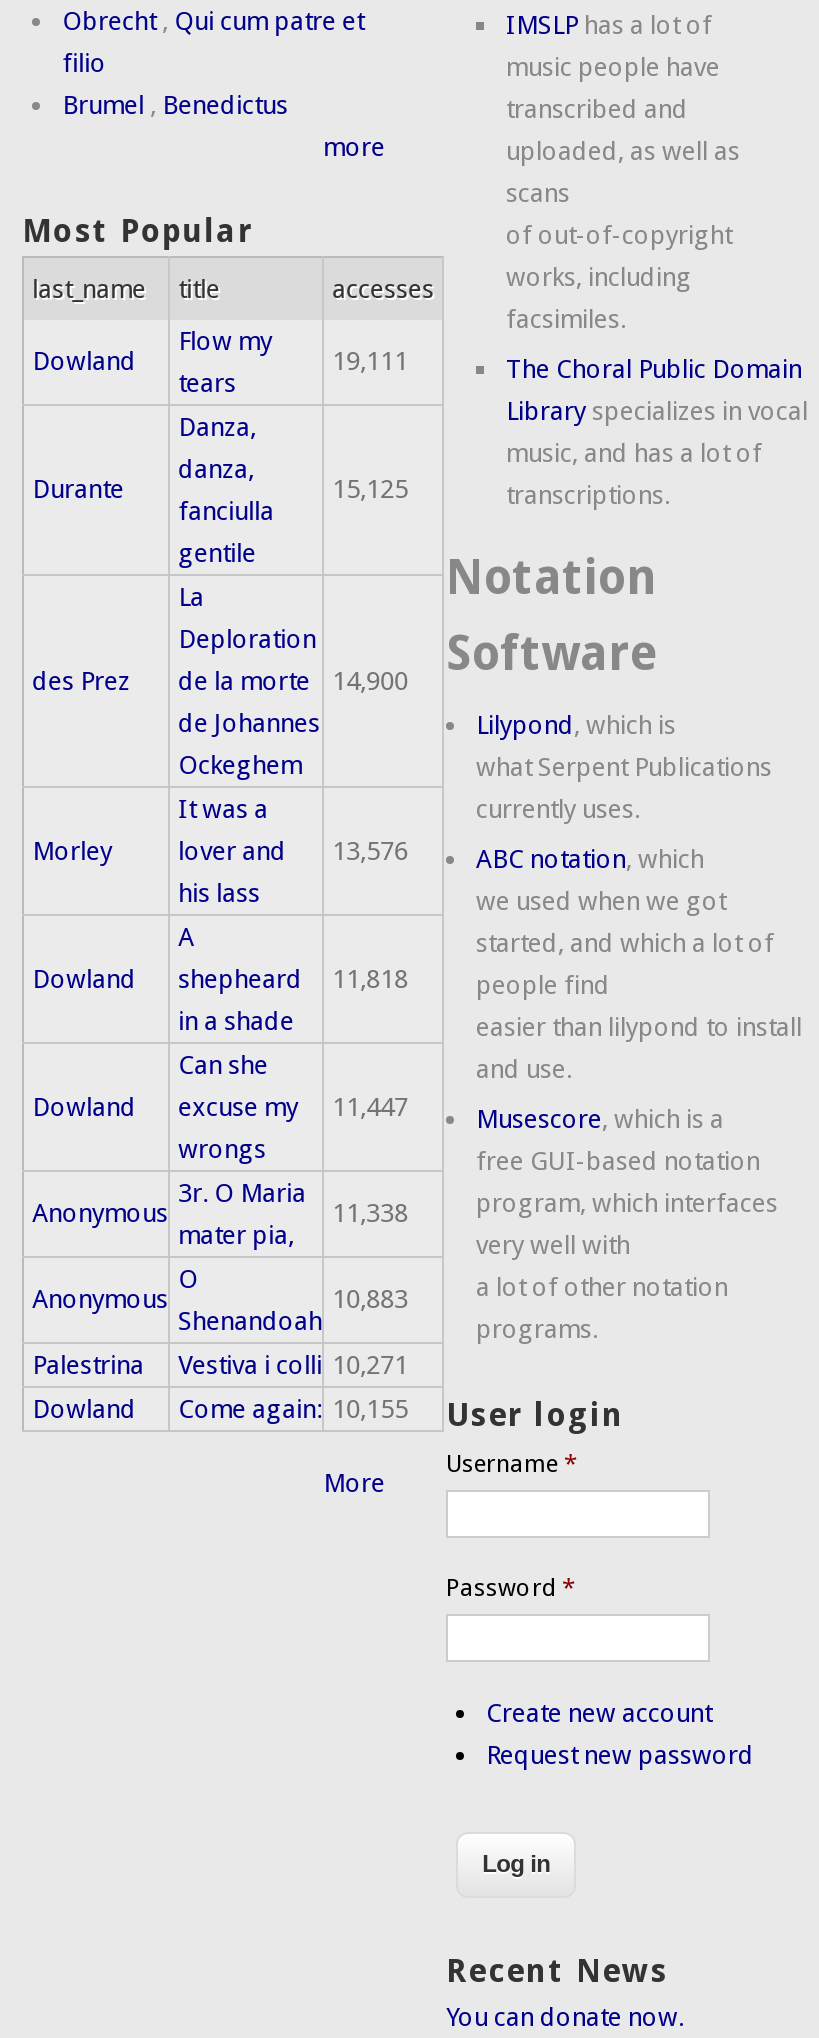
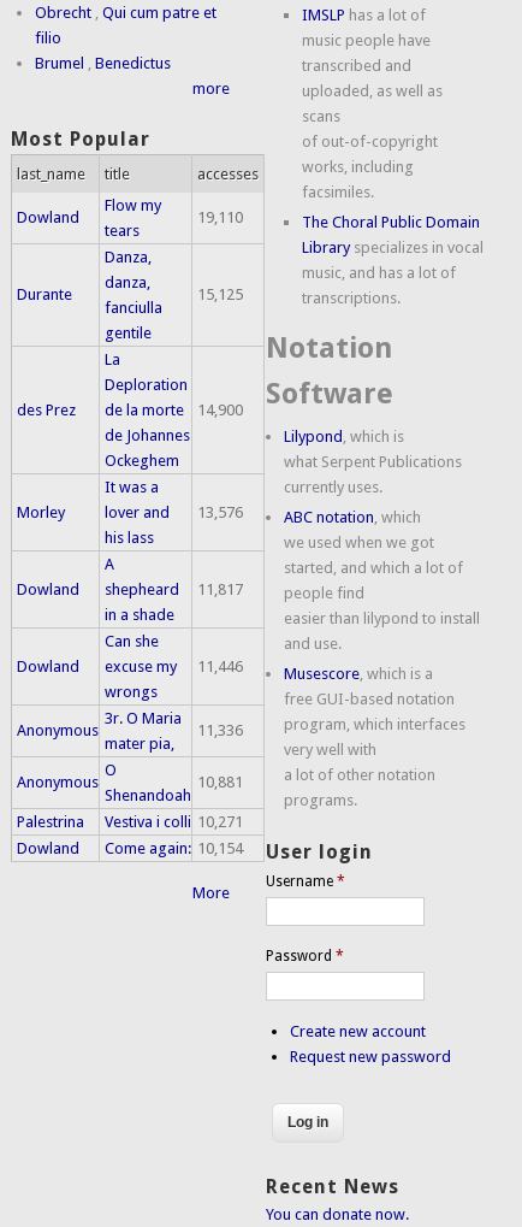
- 19,111
+ 19,110

- Dowland shepheard 11,818
+ Dowland shepheard 11,817

- Dowland excuse my 11,447
+ Dowland excuse my 11,446

- 11,338
+ 11,336

- 10,883
+ 10,881

- Dowland Come again: 10,155 User login
+ Dowland Come again: 10,154 User login
